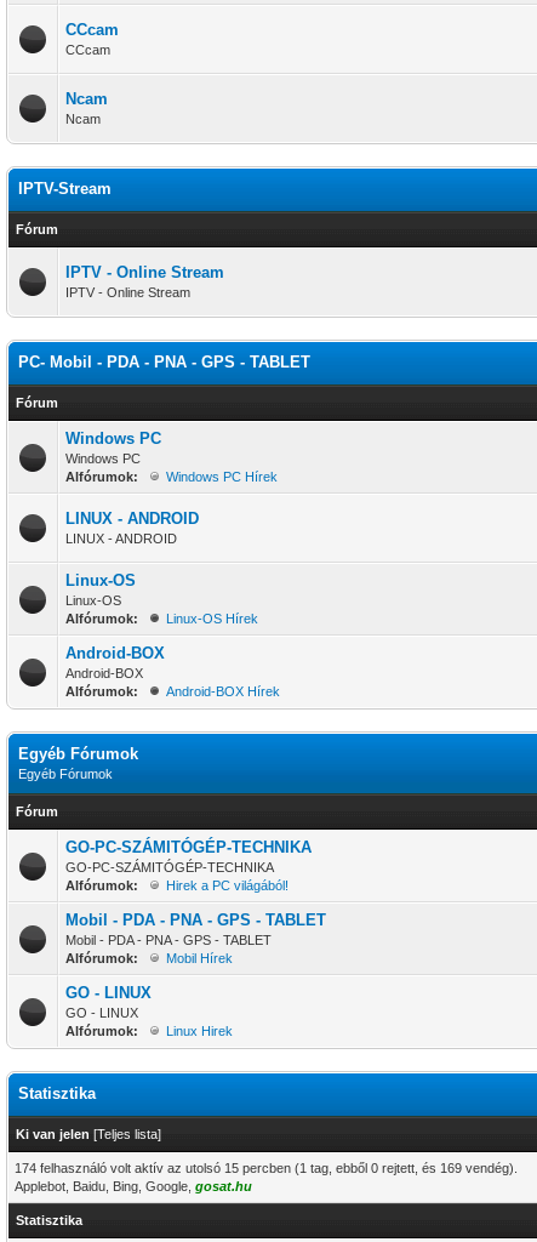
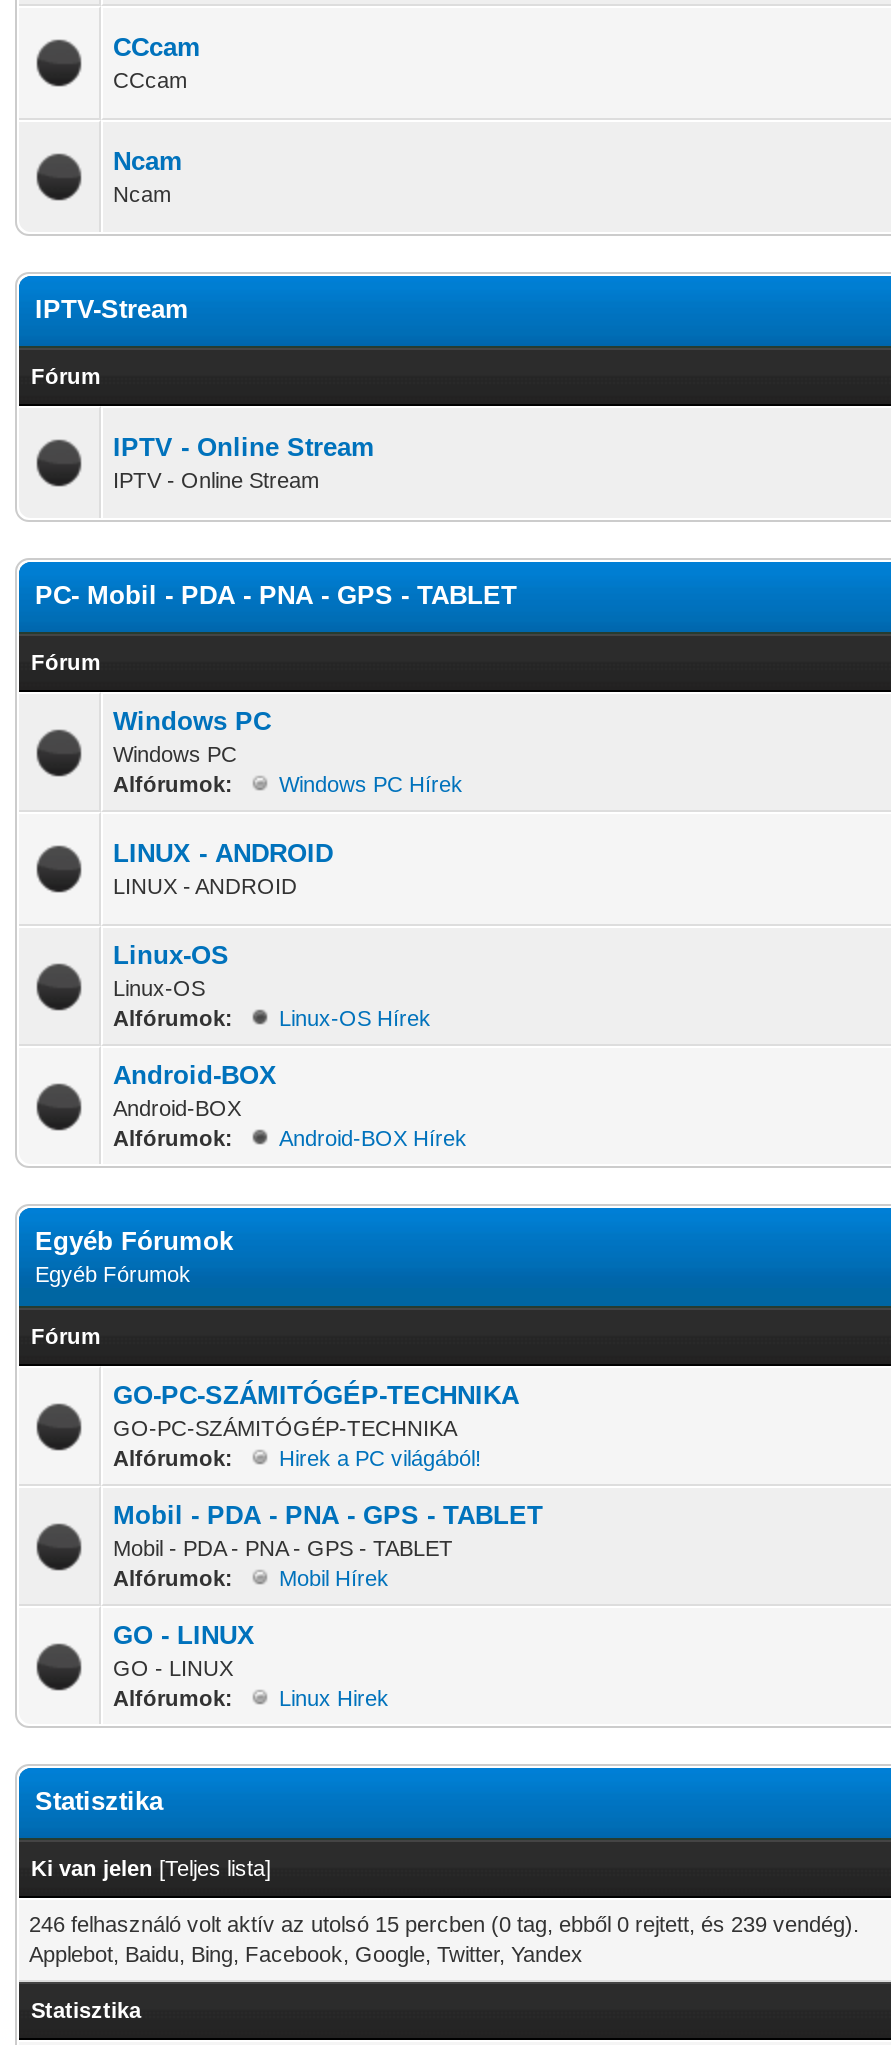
- 174 felhasználó volt aktív az utolsó 15 percben (1 tag, ebből 0 rejtett, és 169 vendég).
- Applebot, Baidu, Bing, Google, gosat.hu
+ 246 felhasználó volt aktív az utolsó 15 percben (0 tag, ebből 0 rejtett, és 239 vendég).
+ Applebot, Baidu, Bing, Facebook, Google, Twitter, Yandex
